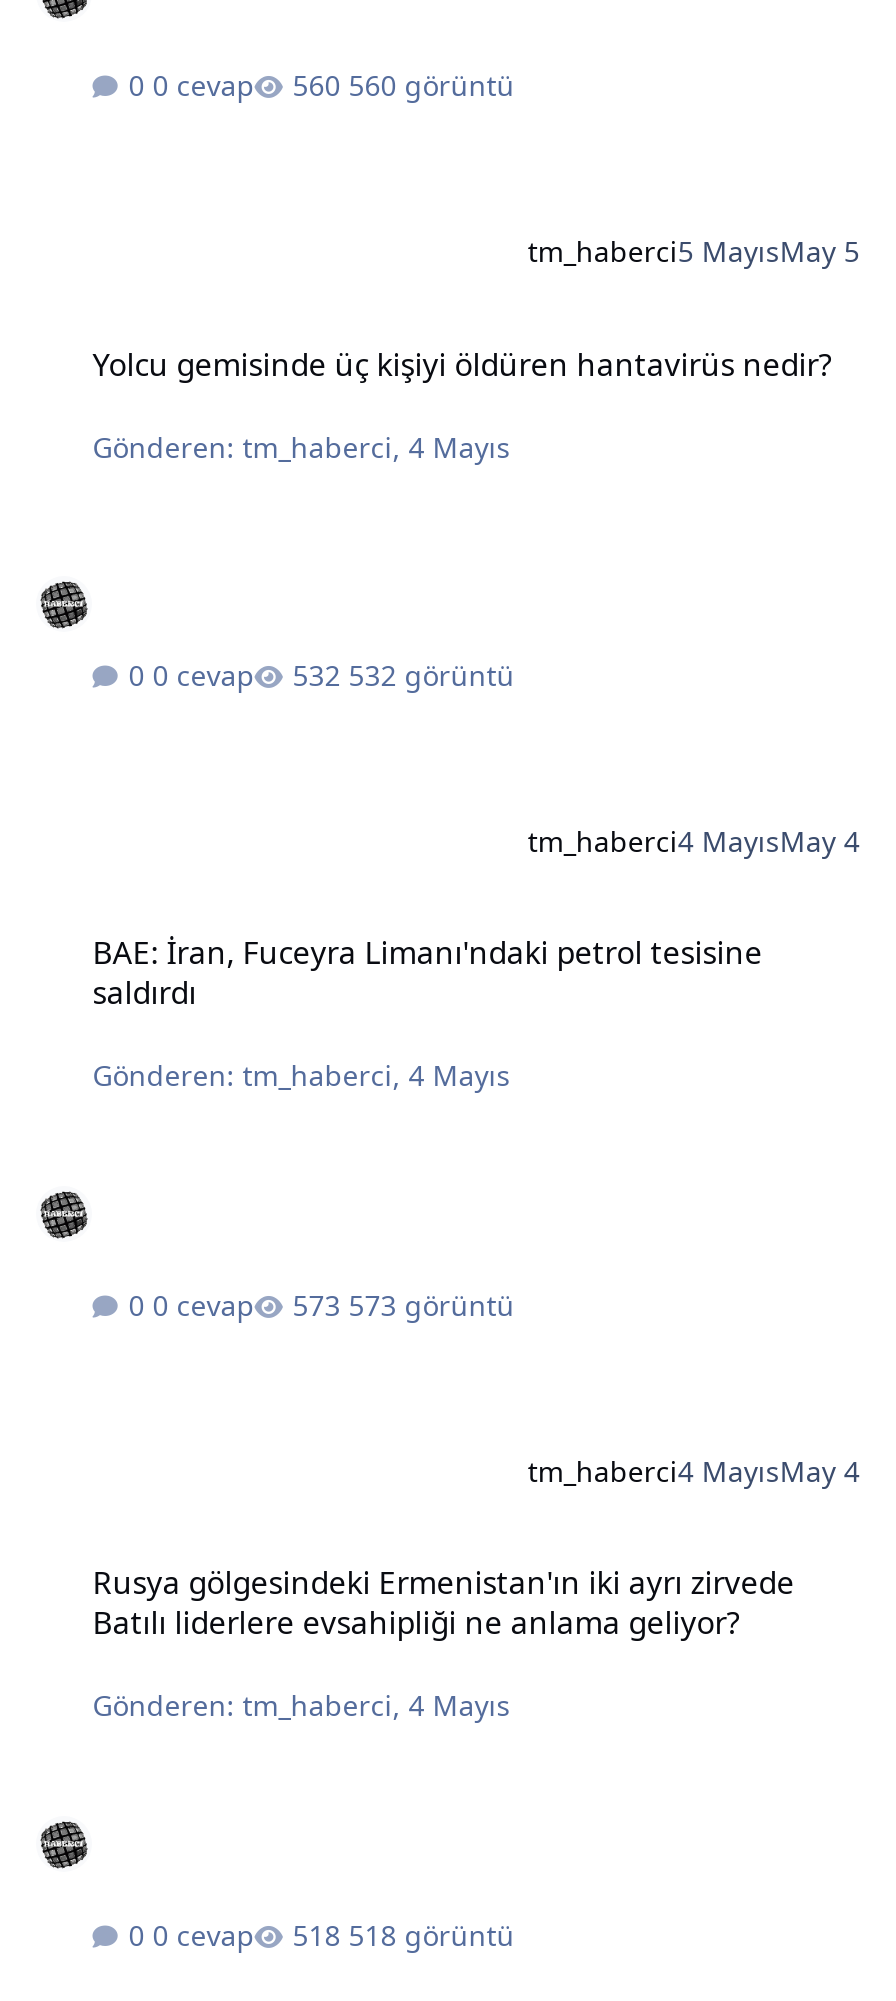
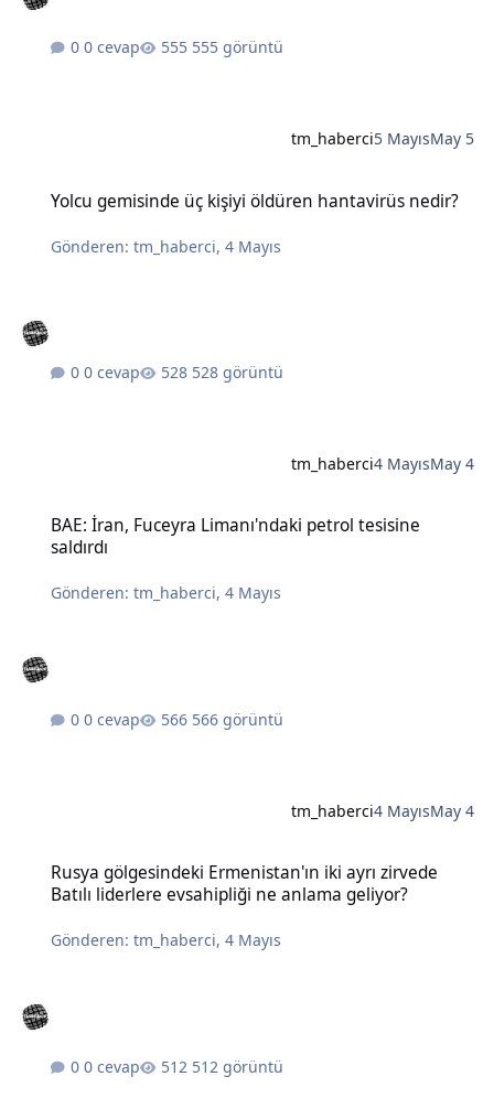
- 560 görüntü
+ 555 görüntü

- 532 görüntü
+ 528 görüntü

- 573 görüntü
+ 566 görüntü

- 518 görüntü
+ 512 görüntü
